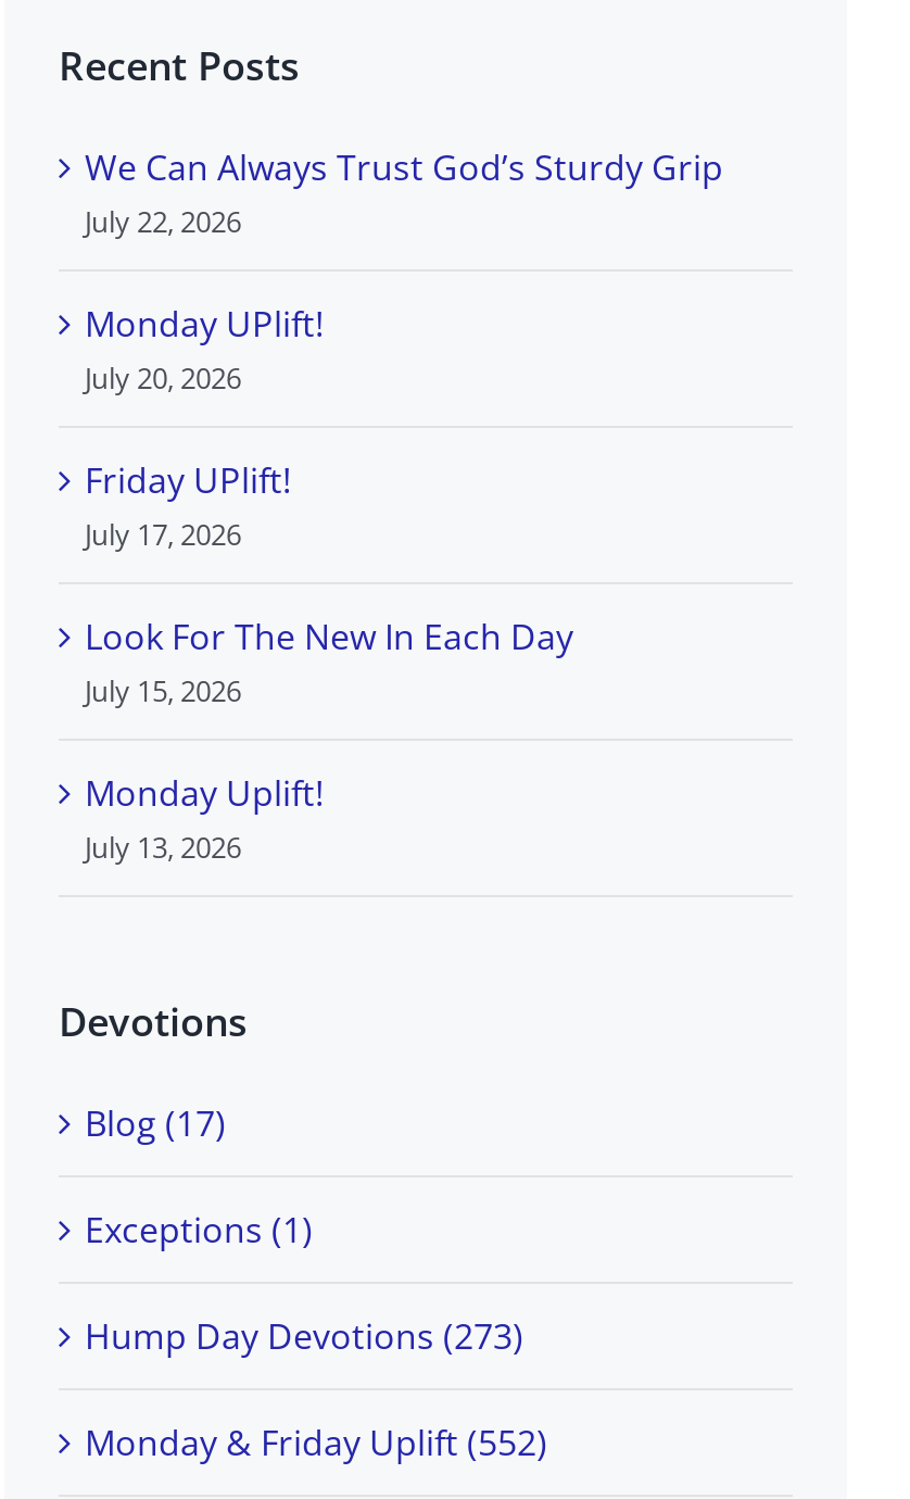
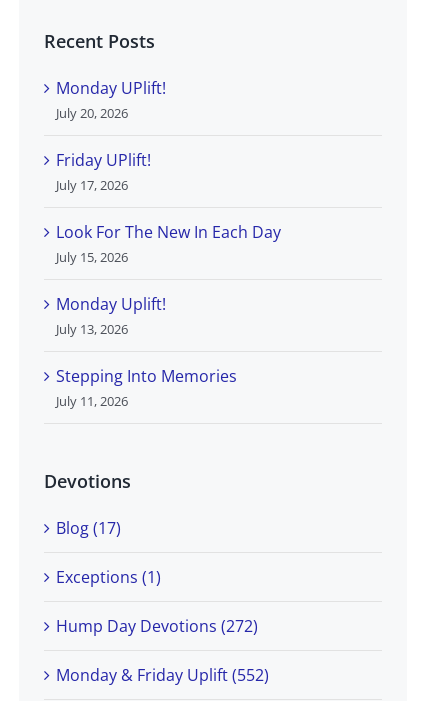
- We Can Always Trust God’s Sturdy Grip
- July 22, 2026

moved up: Monday UPlift! | July 20, 2026 | Friday UPlift! | July 17, 2026 | Look For The New In Each Day | July 15, 2026 | Monday Uplift! | July 13, 2026

+ Stepping Into Memories
+ July 11, 2026

- Hump Day Devotions (273)
+ Hump Day Devotions (272)
